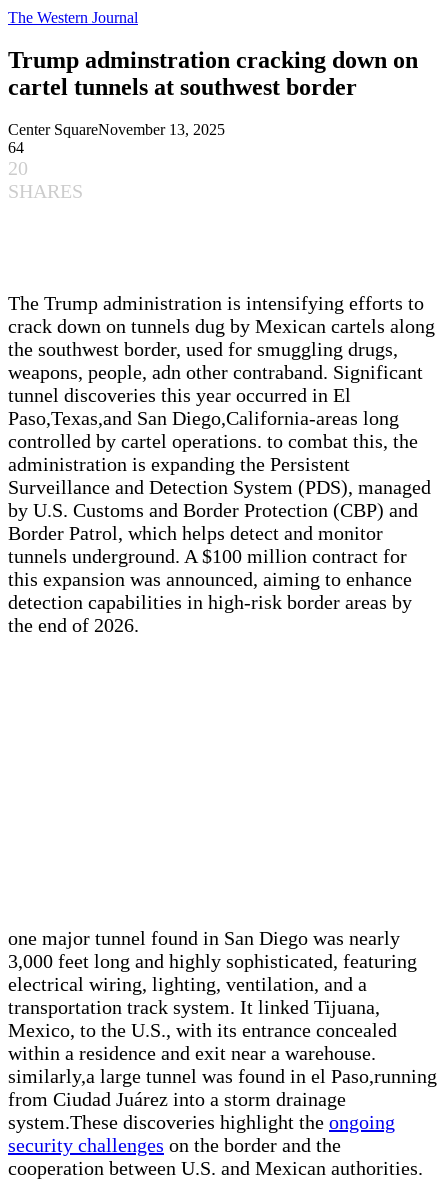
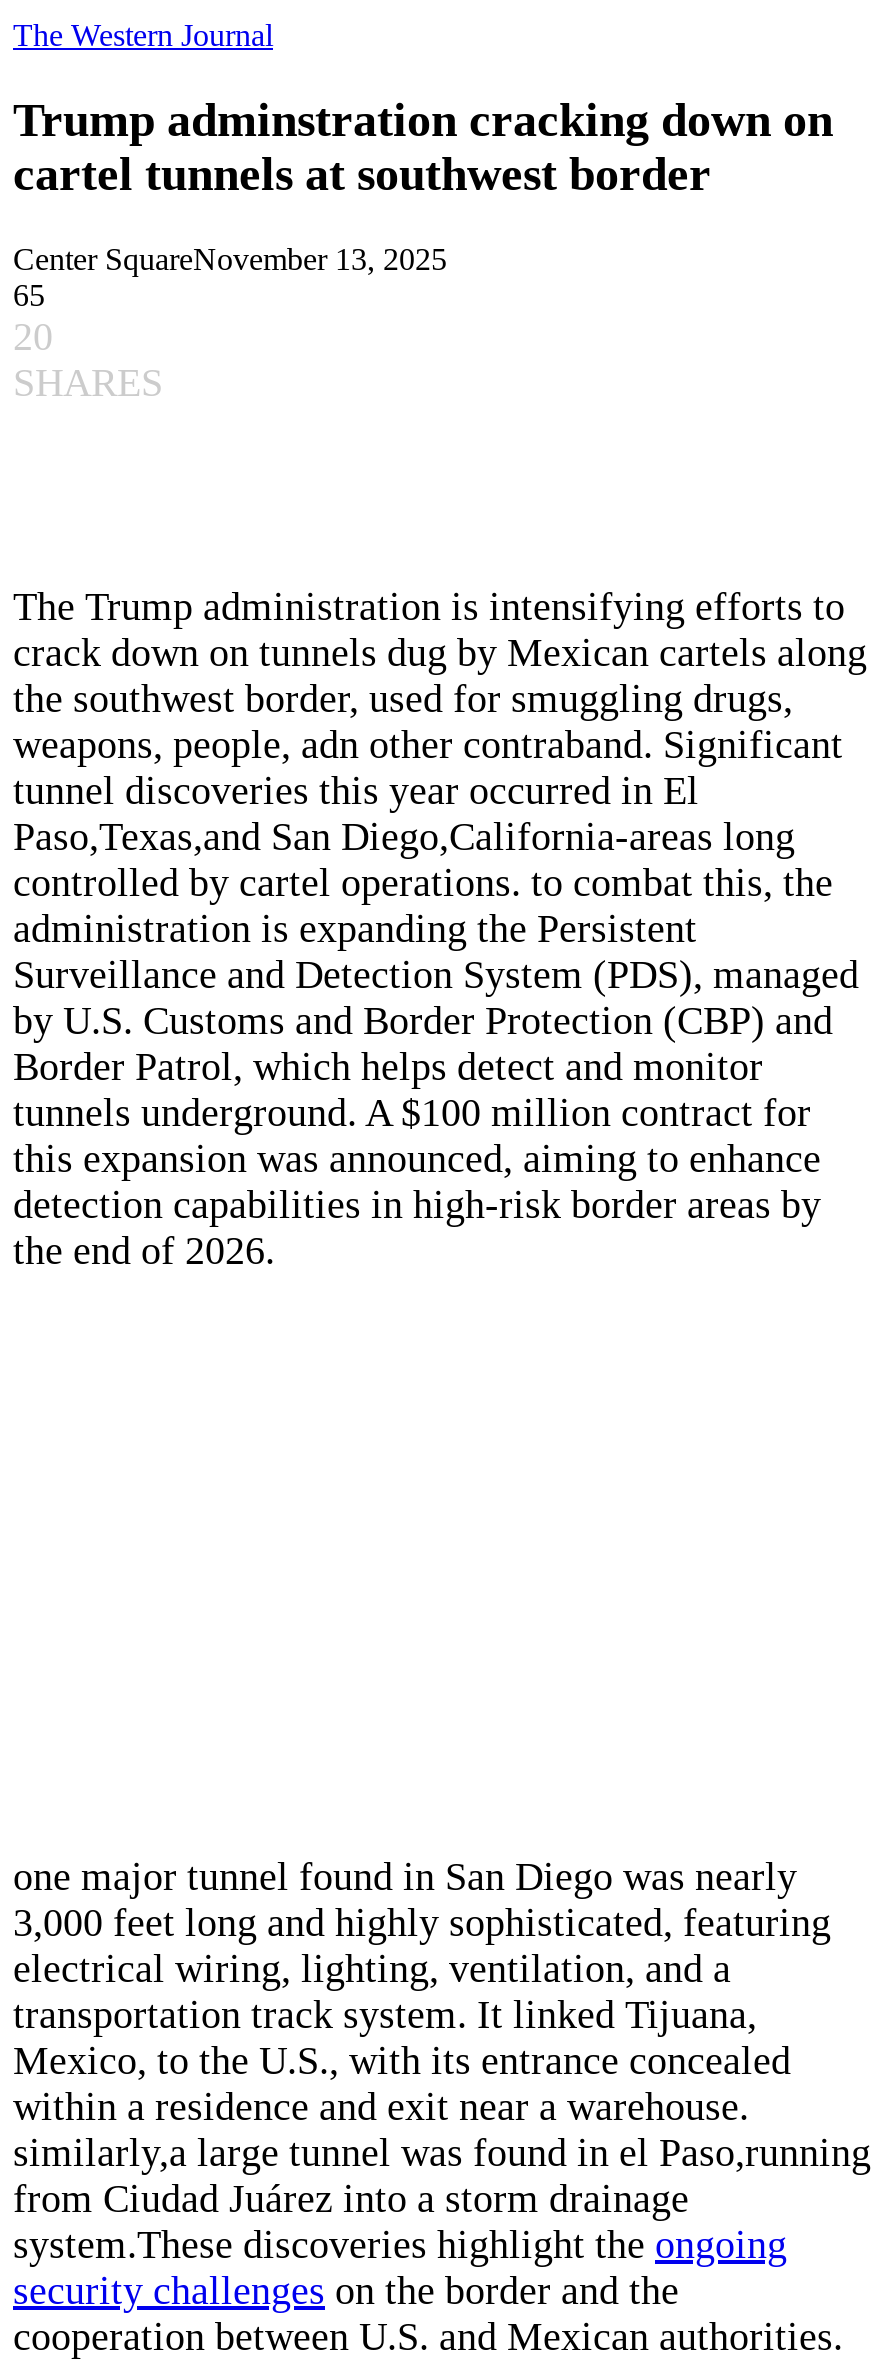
- 64
+ 65
